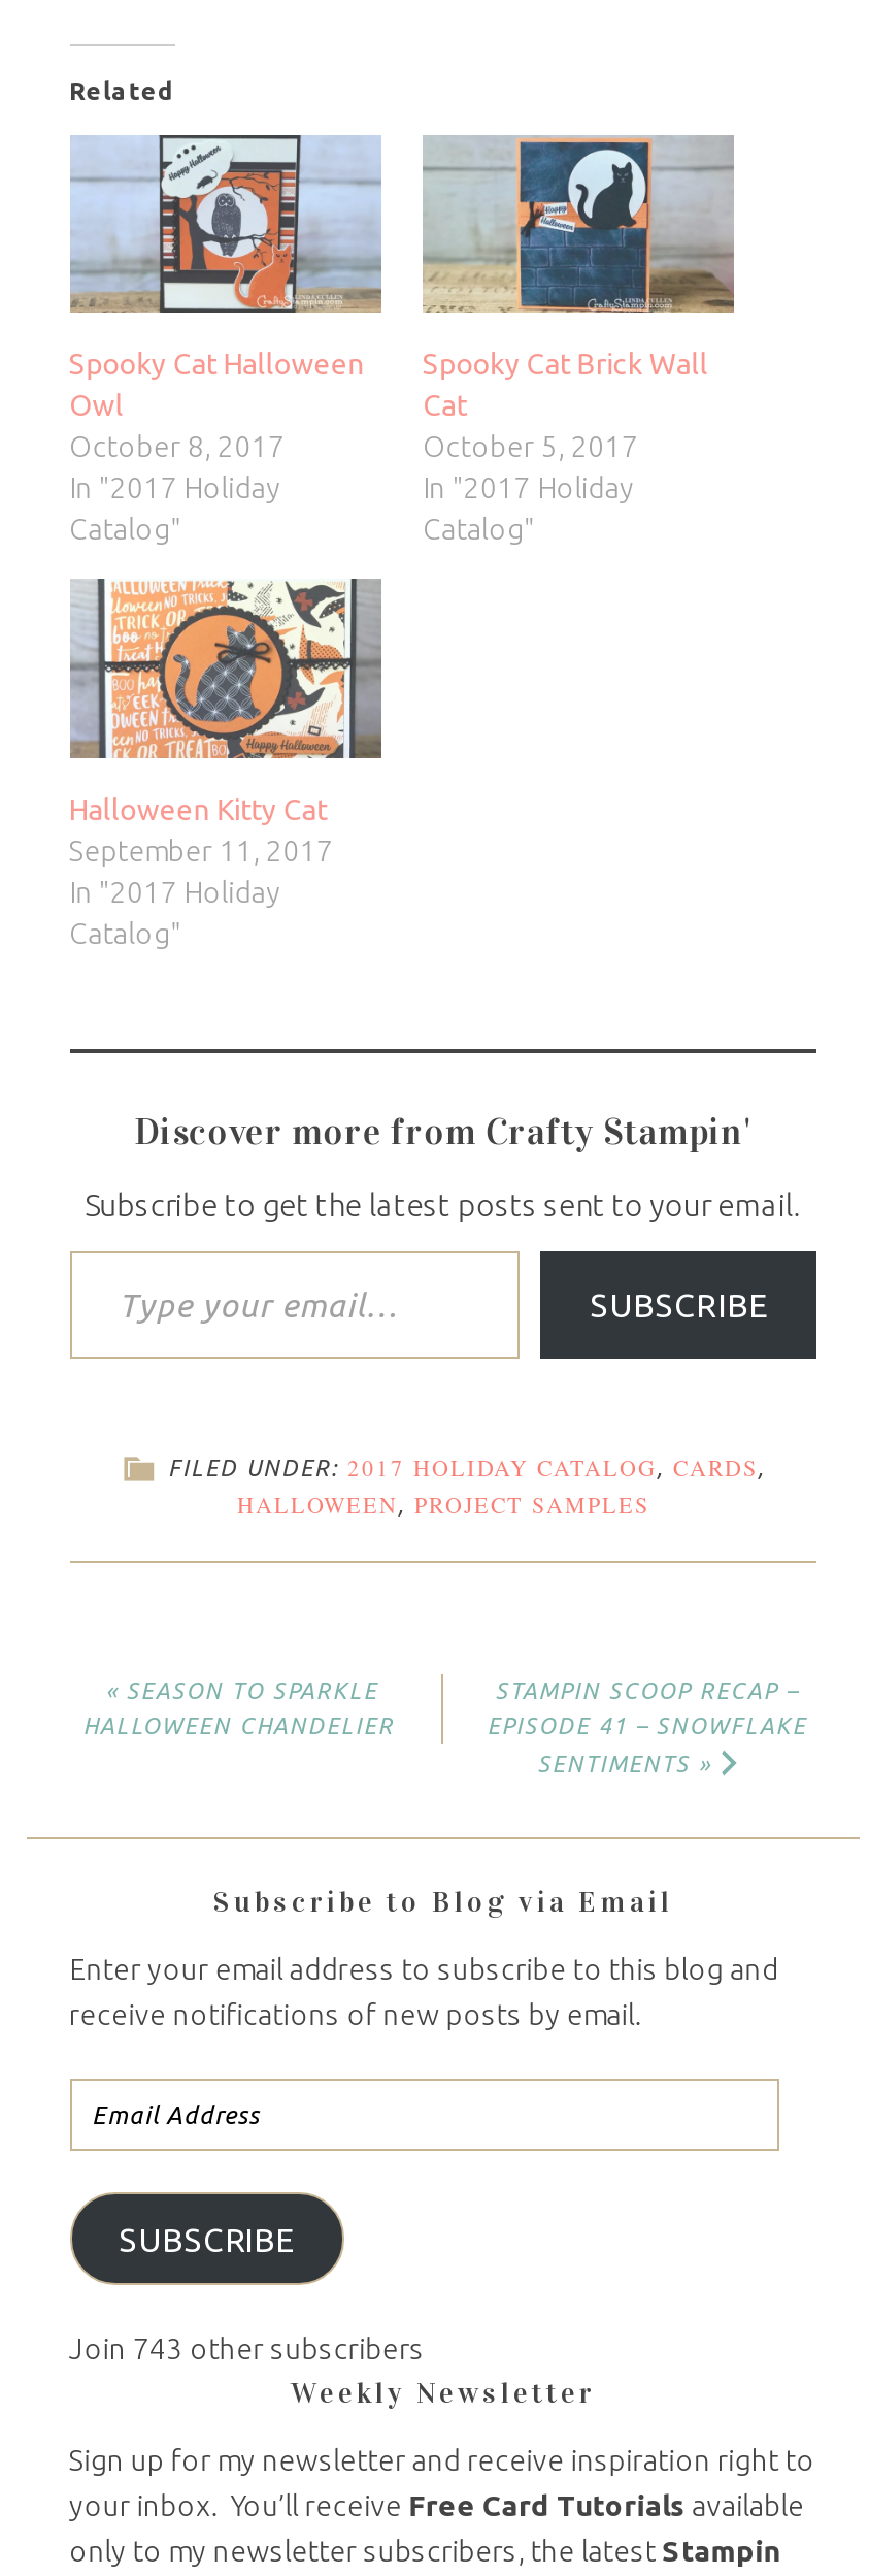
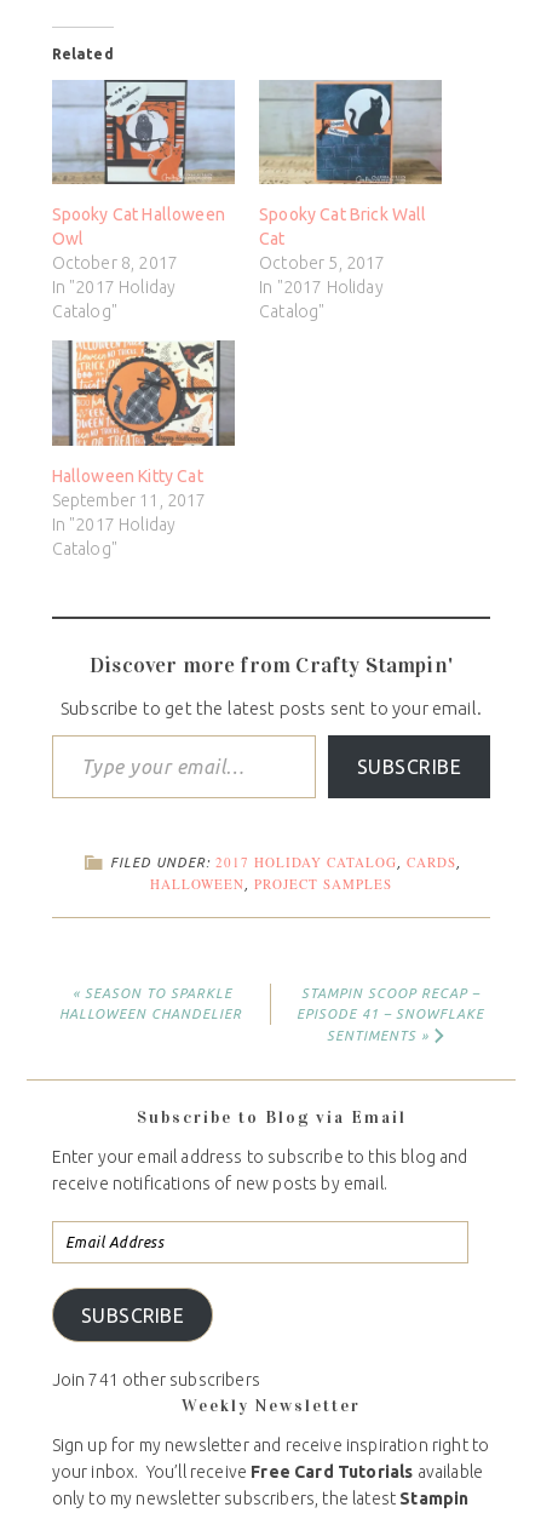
- Join 743 other subscribers
+ Join 741 other subscribers
